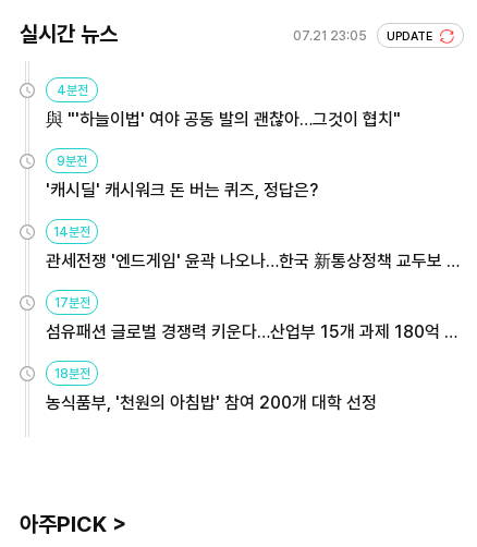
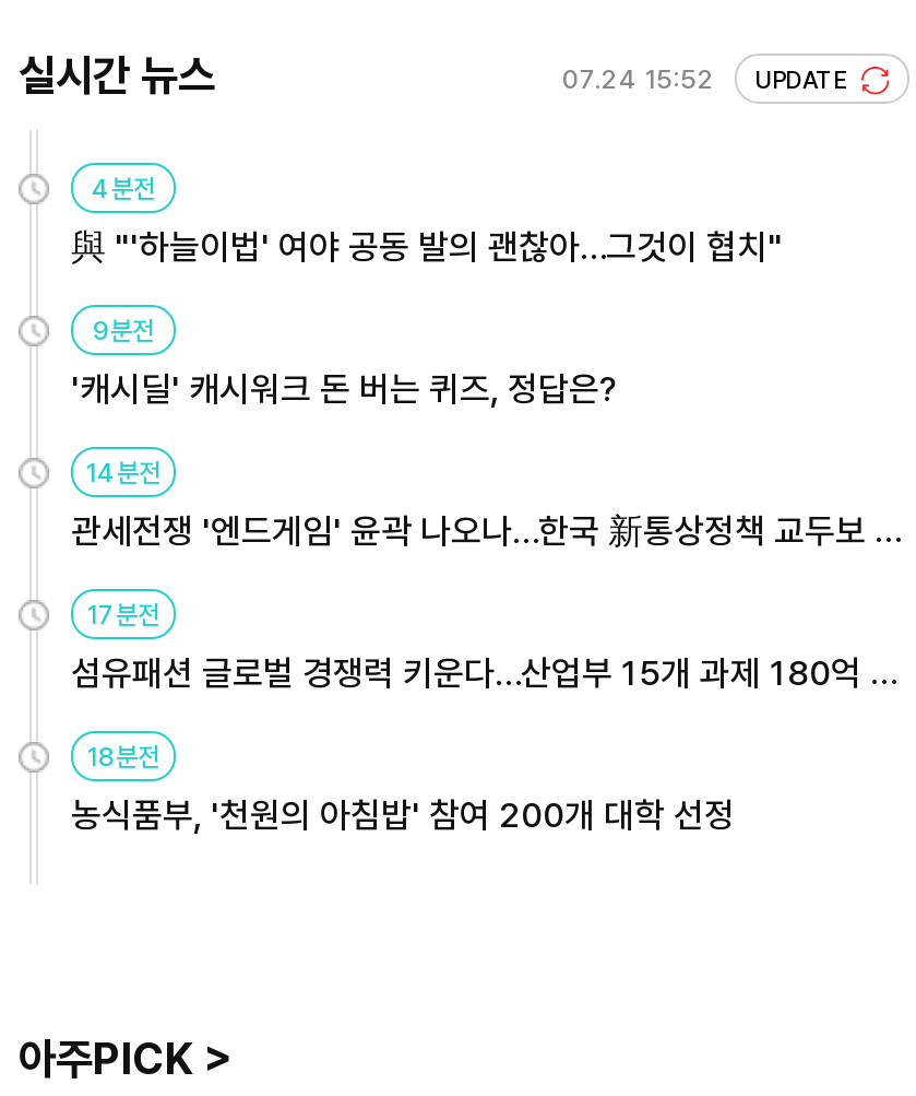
- 07.21 23:05 UPDATE
+ 07.24 15:52 UPDATE
